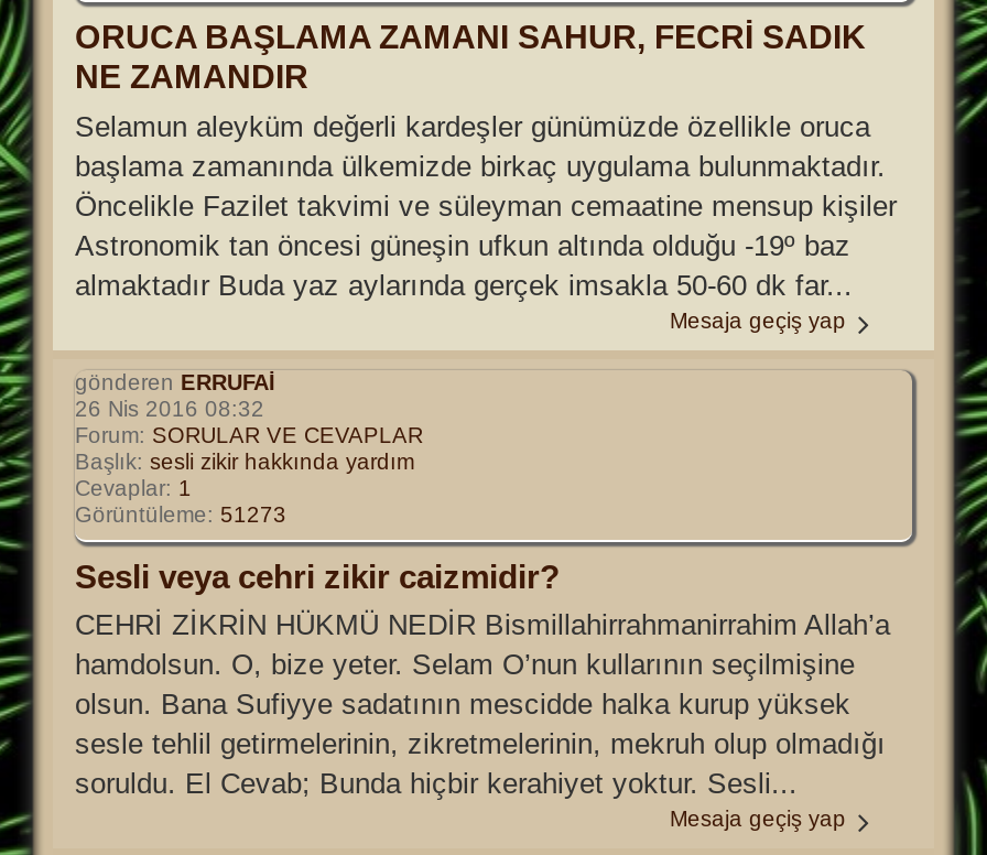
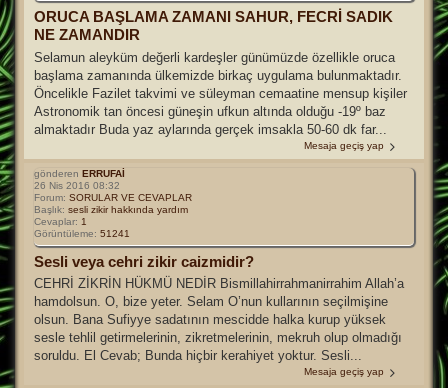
- Görüntüleme: 51273
+ Görüntüleme: 51241
